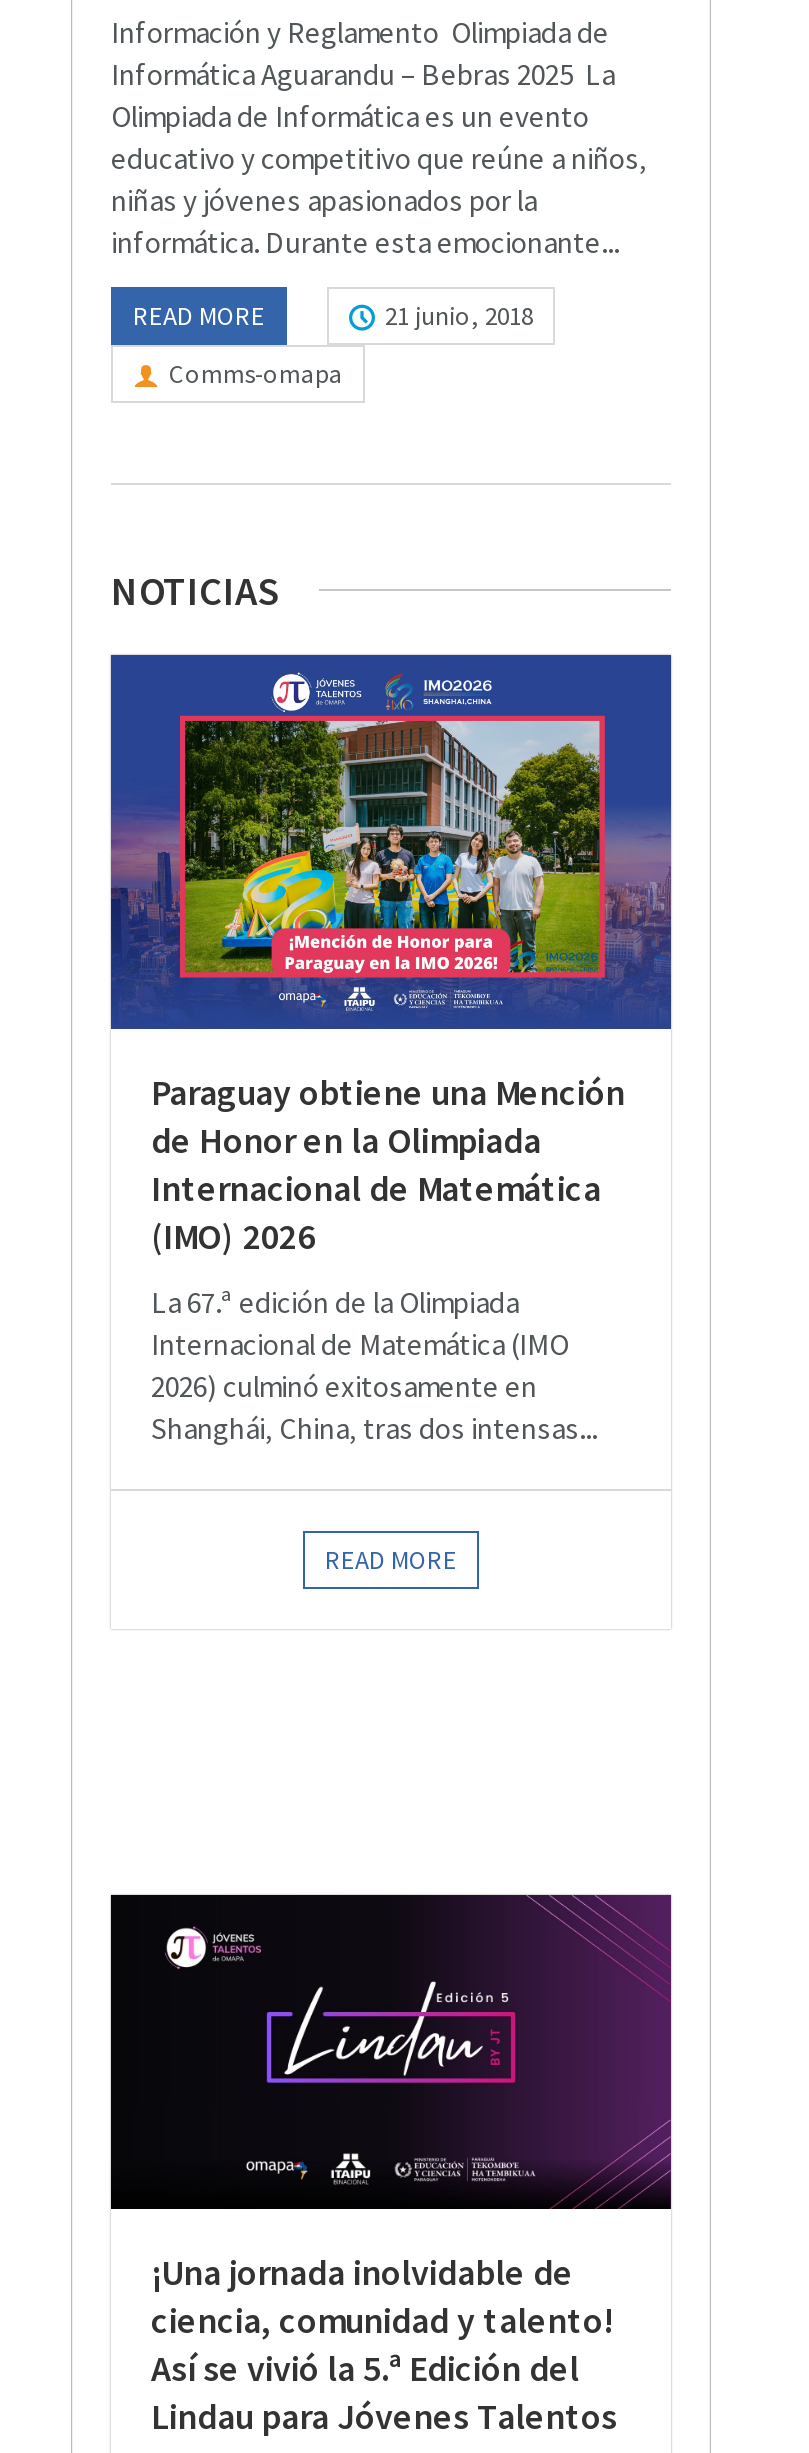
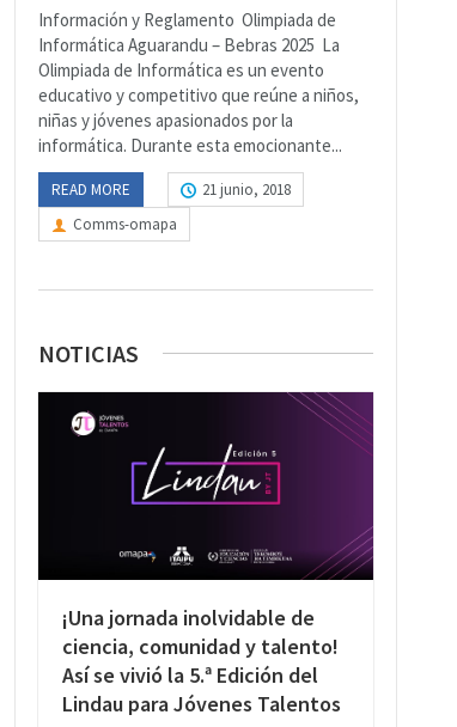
- [image]
- Paraguay obtiene una Mención
- de Honor en la Olimpiada
- Internacional de Matemática
- (IMO) 2026
- La 67.ª edición de la Olimpiada
- Internacional de Matemática (IMO
- 2026) culminó exitosamente en
- Shanghái, China, tras dos intensas...

- READ MORE
